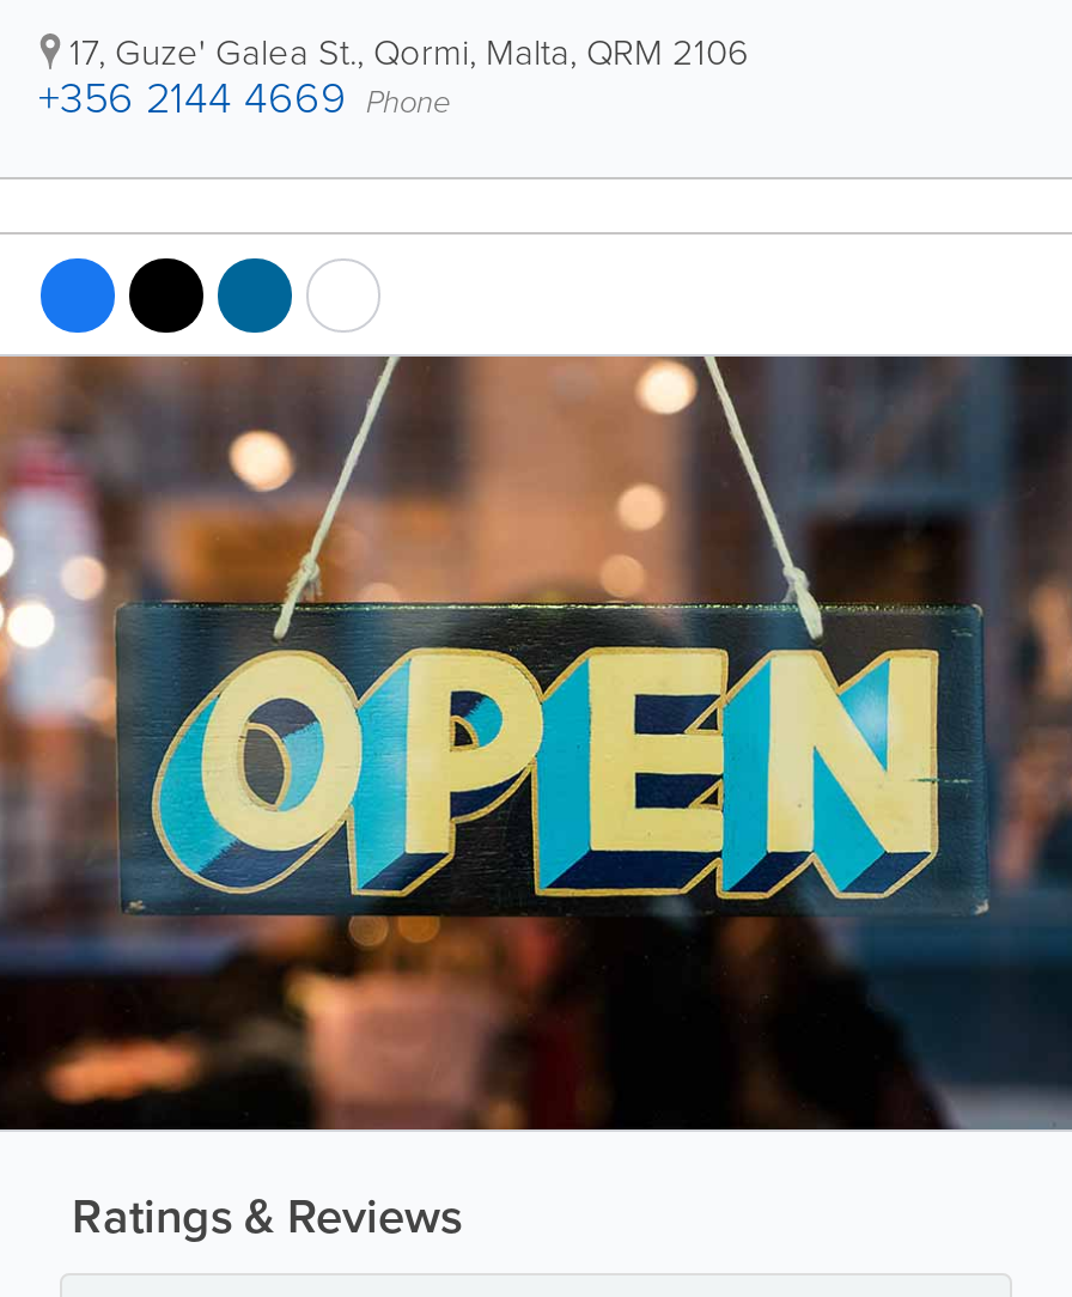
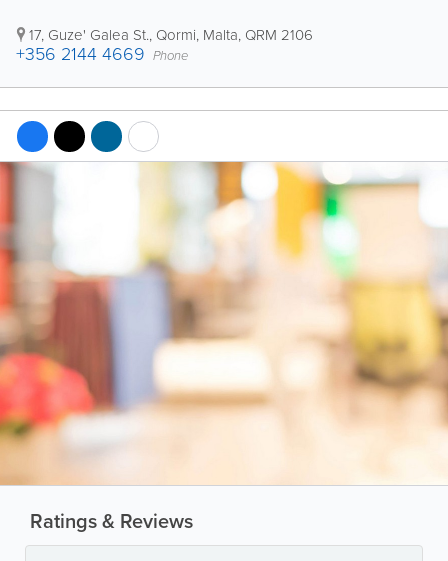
- [image]
+ [image]
